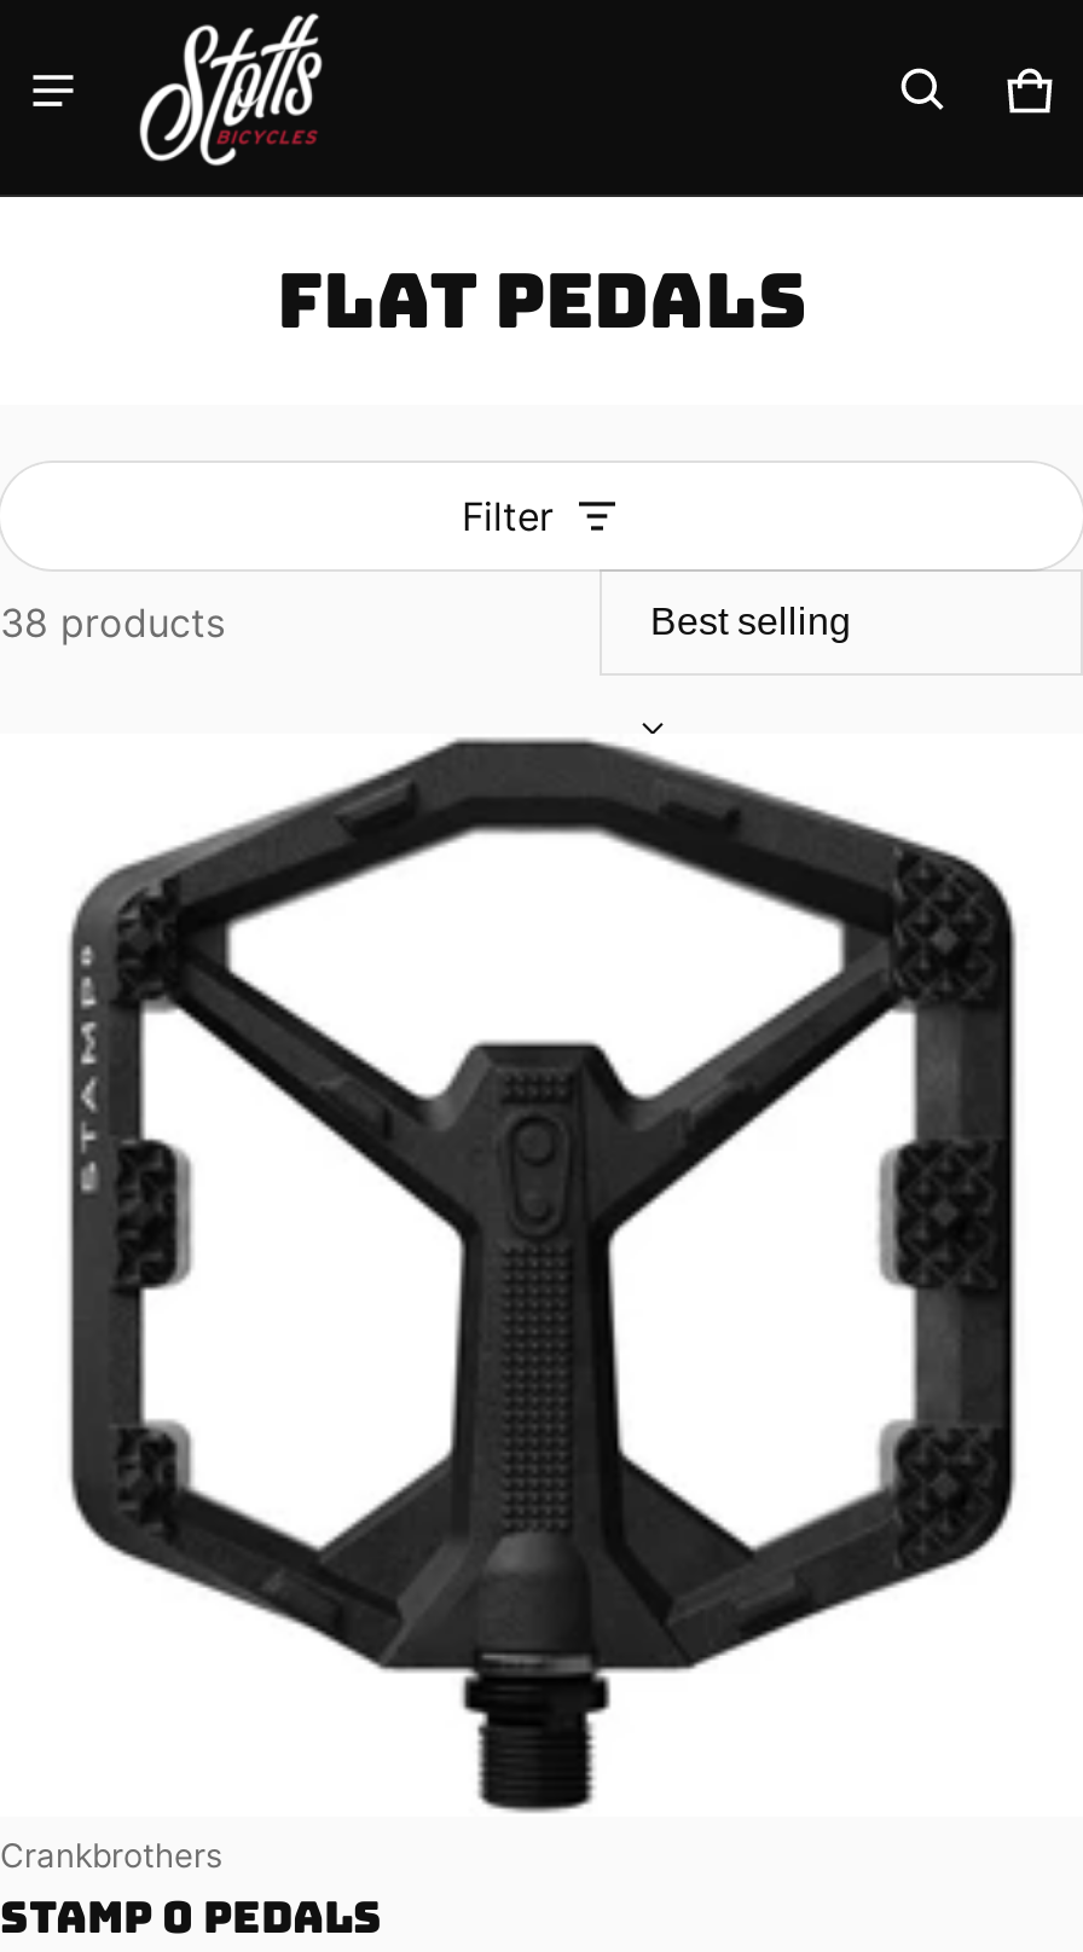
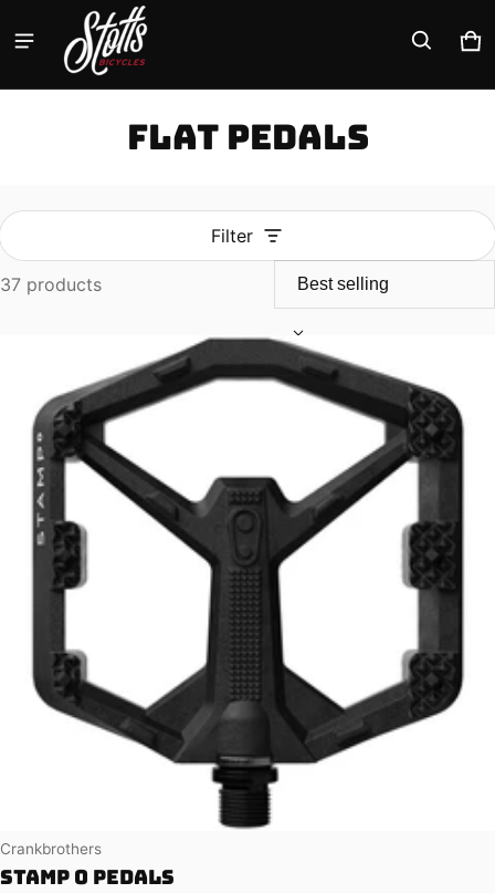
- 38 products
+ 37 products
